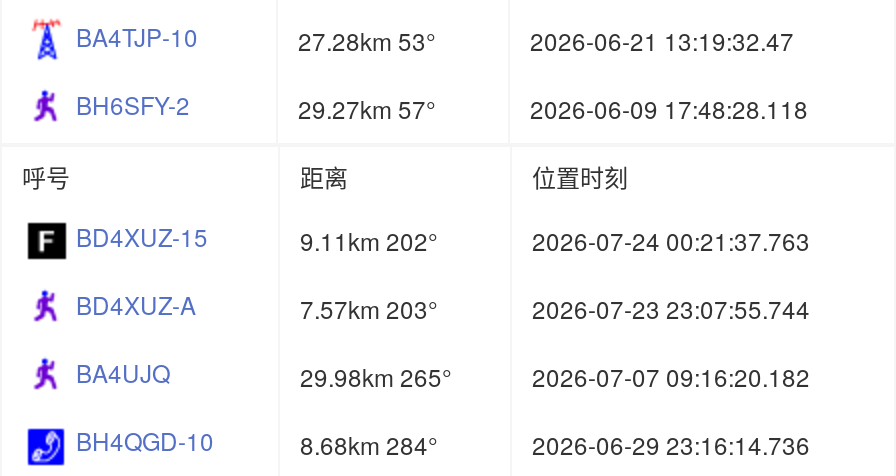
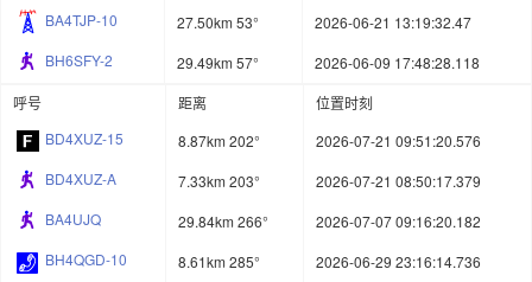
- 27.28km 53°
+ 27.50km 53°

- 29.27km 57°
+ 29.49km 57°

- 9.11km 202°
- 2026-07-24 00:21:37.763
+ 8.87km 202°
+ 2026-07-21 09:51:20.576

- 7.57km 203°
- 2026-07-23 23:07:55.744
+ 7.33km 203°
+ 2026-07-21 08:50:17.379

- 29.98km 265°
+ 29.84km 266°

- 8.68km 284°
+ 8.61km 285°
